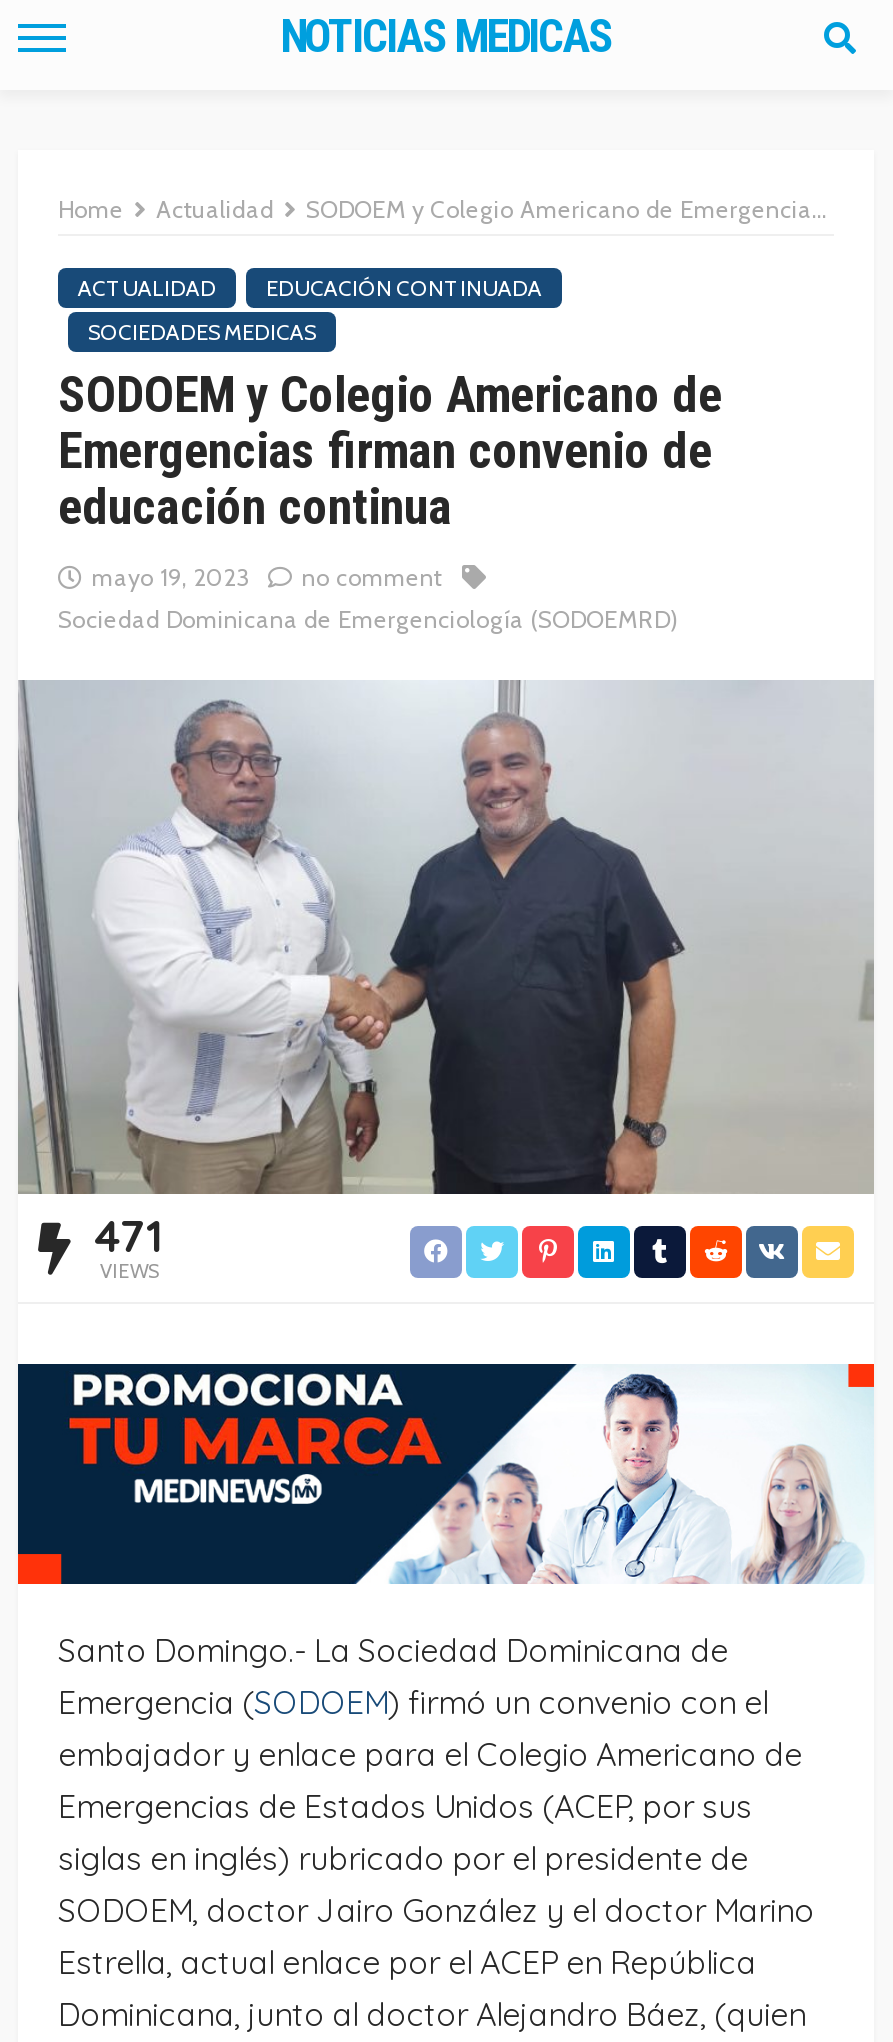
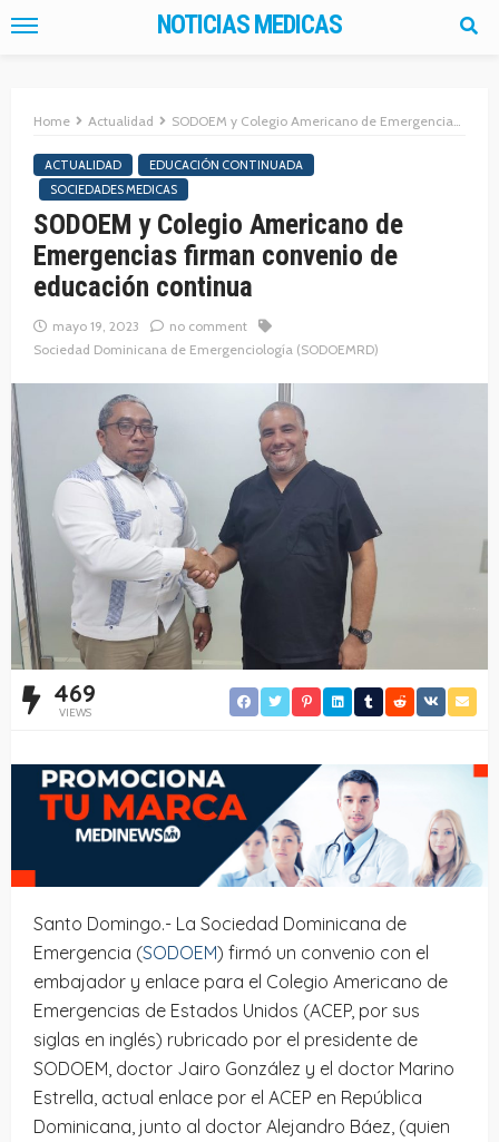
- 471
+ 469
